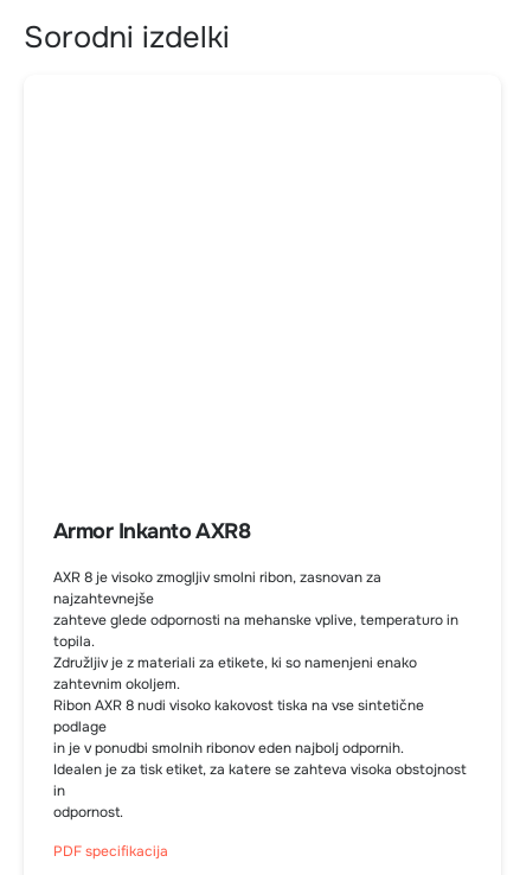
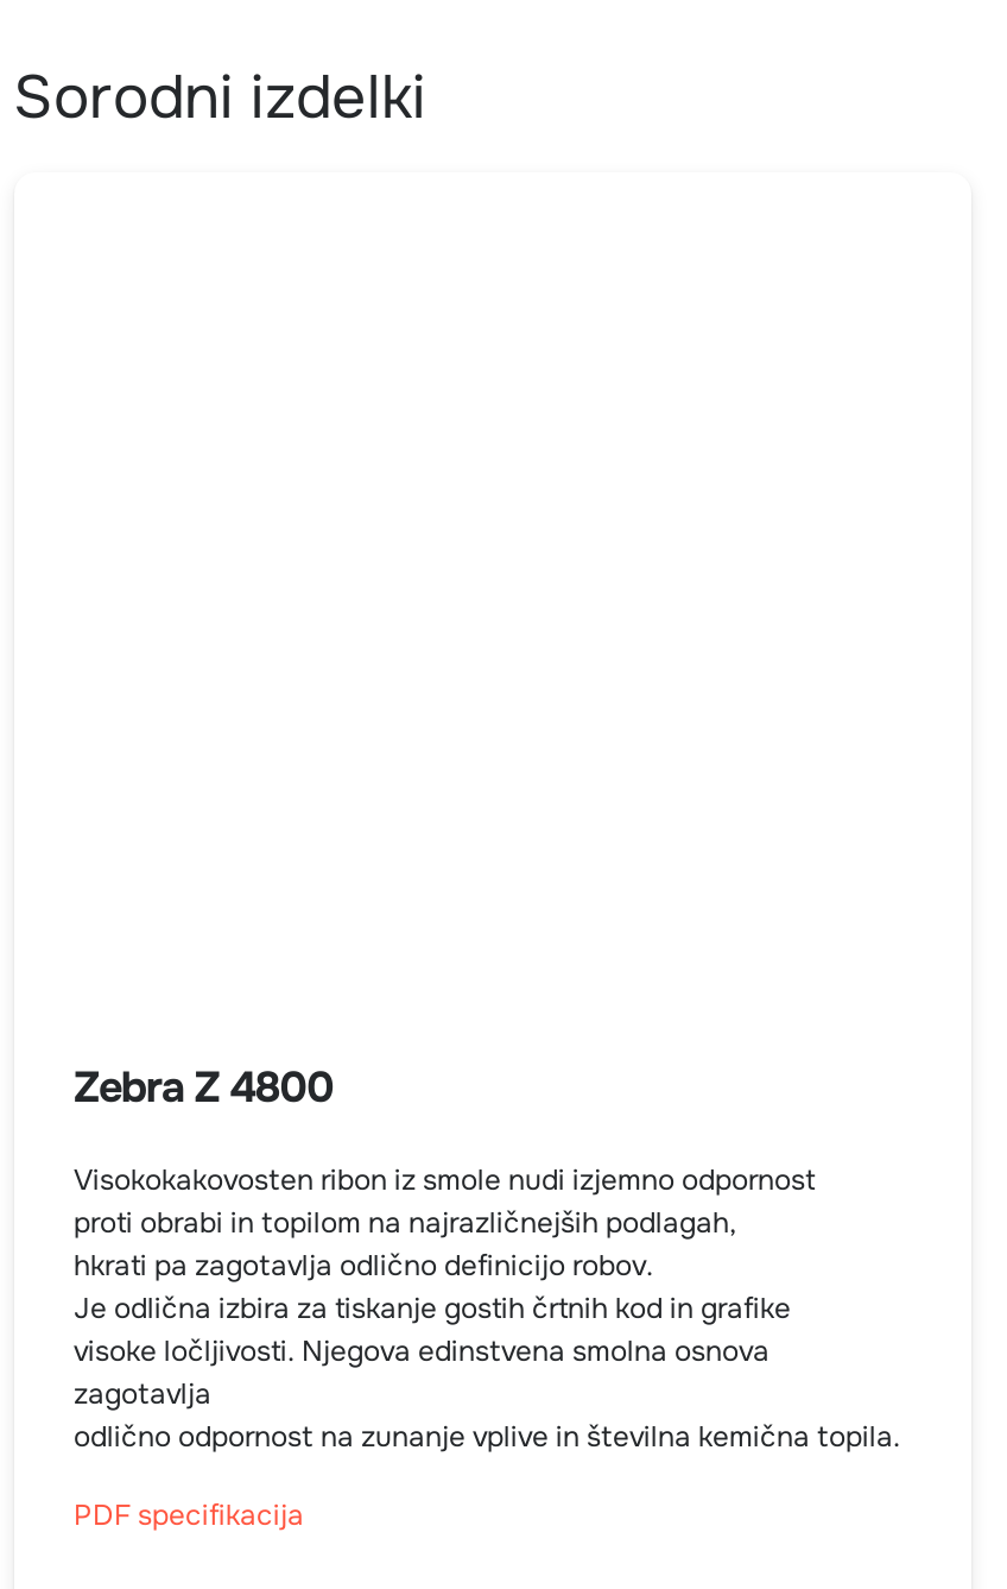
- Armor Inkanto AXR8
+ Zebra Z 4800

- AXR 8 je visoko zmogljiv smolni ribon, zasnovan za
- najzahtevnejše
- zahteve glede odpornosti na mehanske vplive, temperaturo in
- topila.
- Združljiv je z materiali za etikete, ki so namenjeni enako
- zahtevnim okoljem.
- Ribon AXR 8 nudi visoko kakovost tiska na vse sintetične
- podlage
- in je v ponudbi smolnih ribonov eden najbolj odpornih.
- Idealen je za tisk etiket, za katere se zahteva visoka obstojnost
- in
- odpornost.
+ Visokokakovosten ribon iz smole nudi izjemno odpornost
+ proti obrabi in topilom na najrazličnejših podlagah,
+ hkrati pa zagotavlja odlično definicijo robov.
+ Je odlična izbira za tiskanje gostih črtnih kod in grafike
+ visoke ločljivosti. Njegova edinstvena smolna osnova
+ zagotavlja
+ odlično odpornost na zunanje vplive in številna kemična topila.
